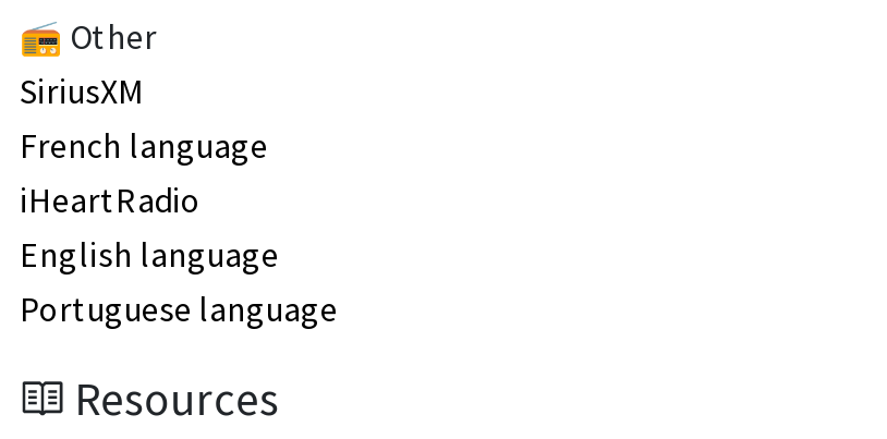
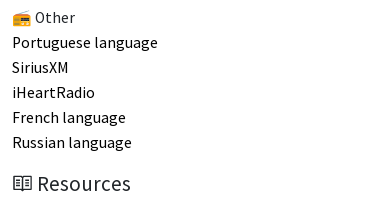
moved down: SiriusXM | iHeartRadio | French language

- English language

moved up: Portuguese language

+ Russian language
